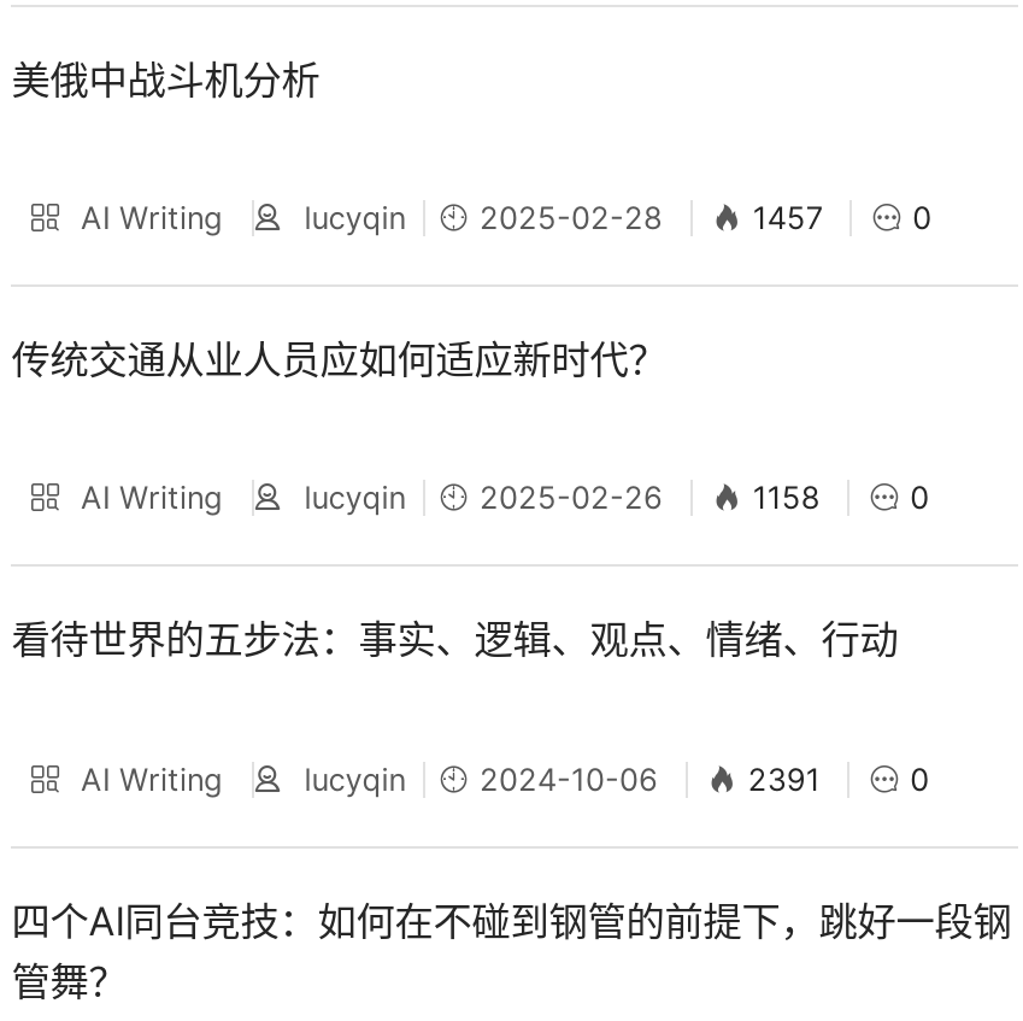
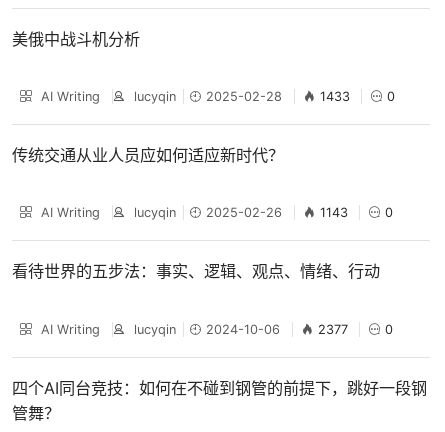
- 1457
+ 1433

- 1158
+ 1143

- 2391
+ 2377
